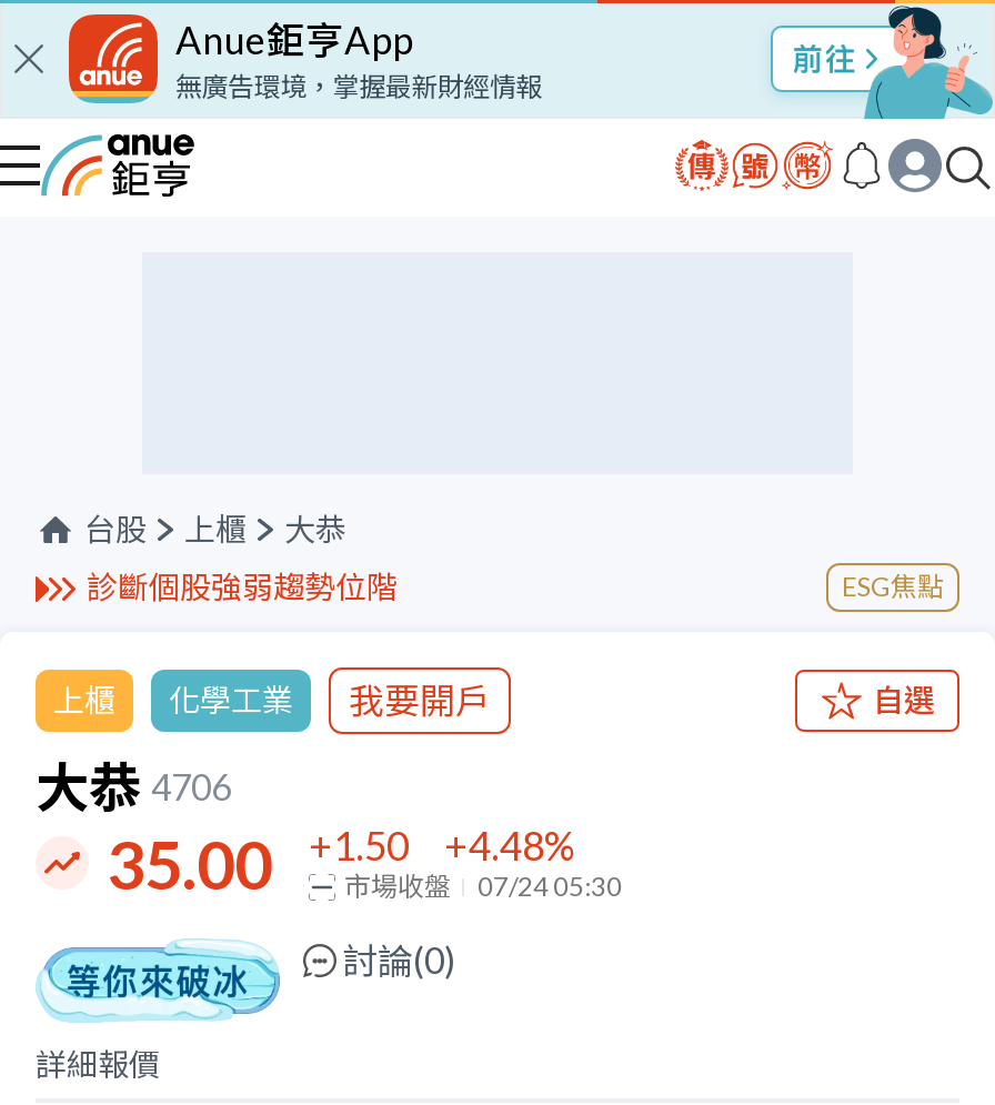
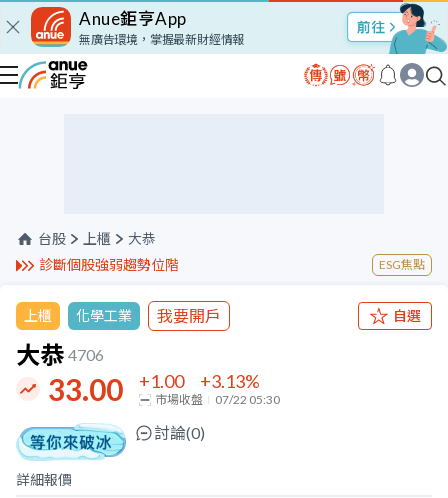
- 35.00
+ 33.00

- +1.50
+ +1.00

- +4.48%
+ +3.13%

- 市場收盤 07/24 05:30
+ 市場收盤 07/22 05:30
